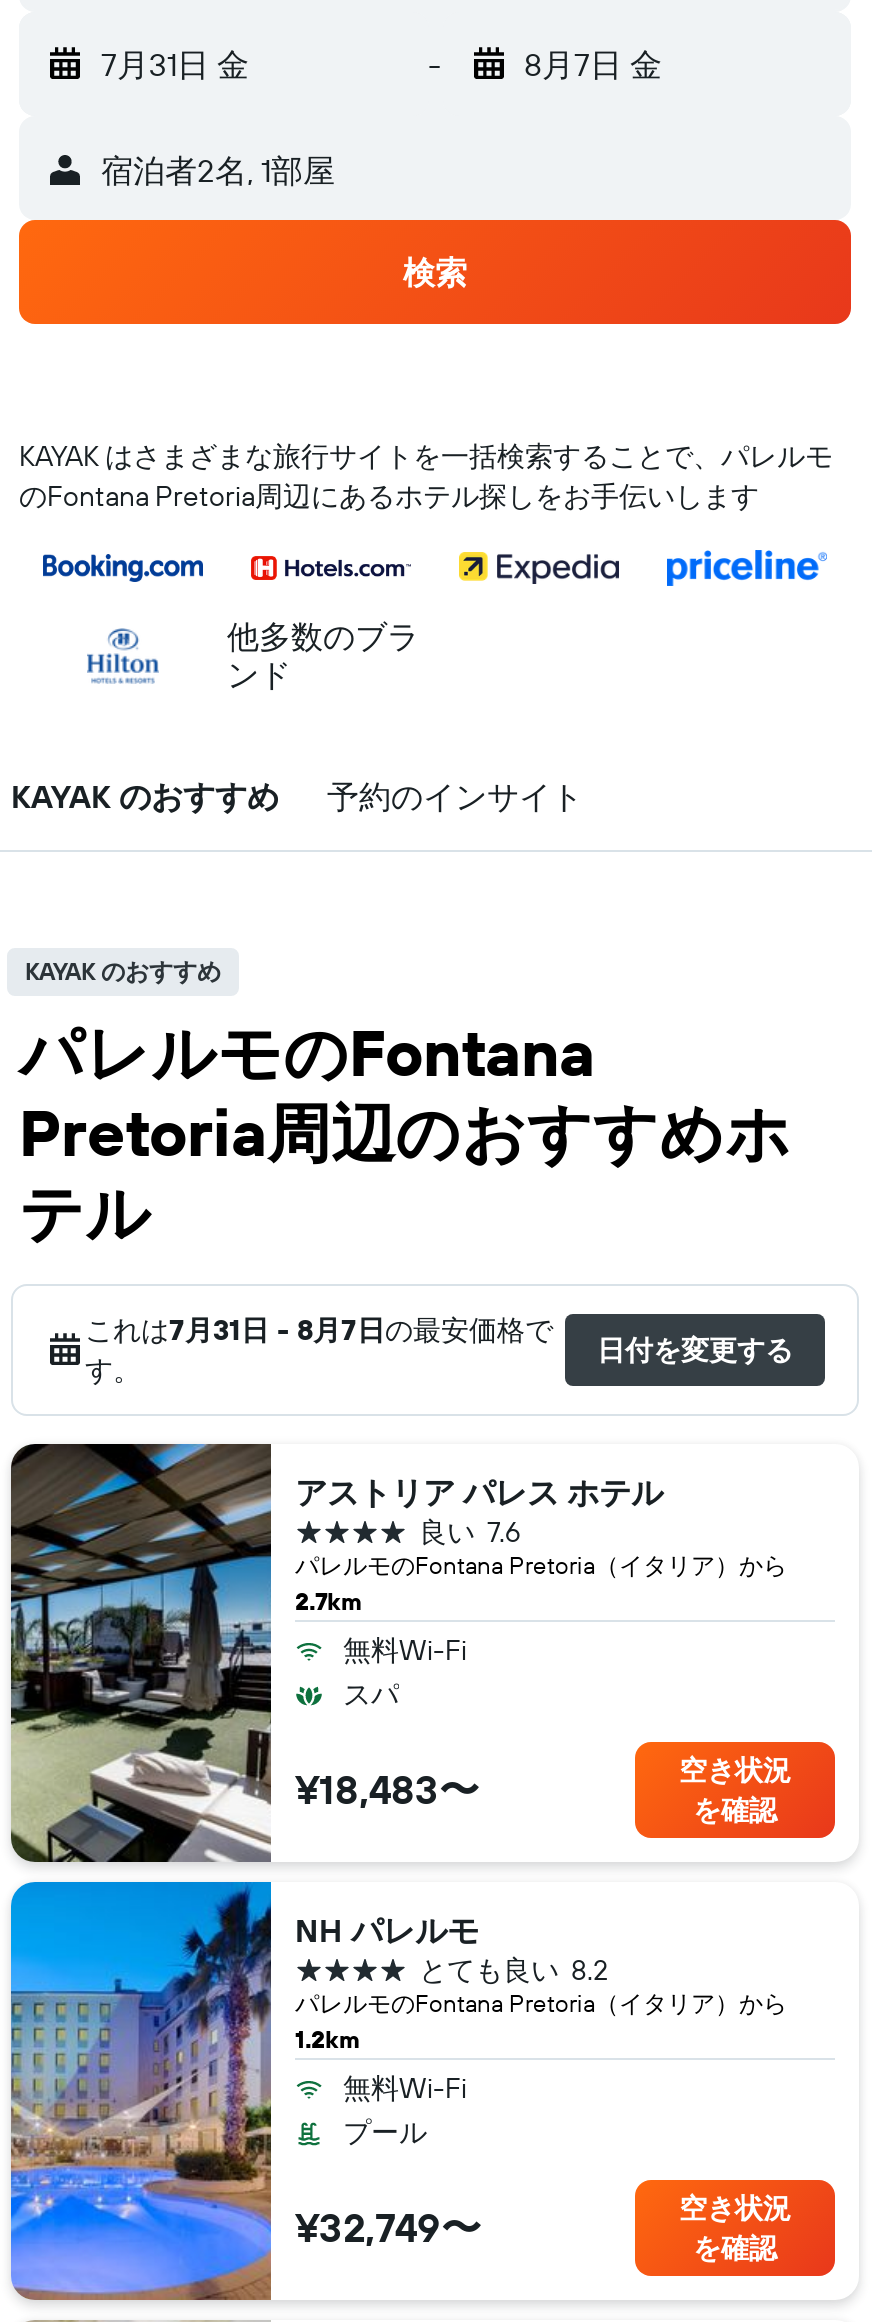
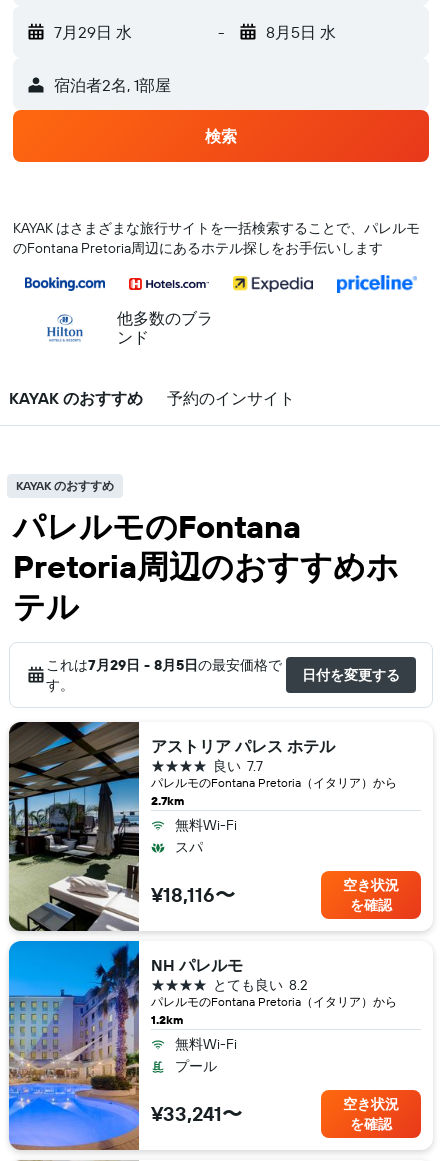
- 7月31日 金
+ 7月29日 水

- 8月7日 金
+ 8月5日 水

- これは7月31日 - 8月7日の最安価格で
+ これは7月29日 - 8月5日の最安価格で

- 7.6
+ 7.7

- ¥18,483〜
+ ¥18,116〜

- ¥32,749〜
+ ¥33,241〜
